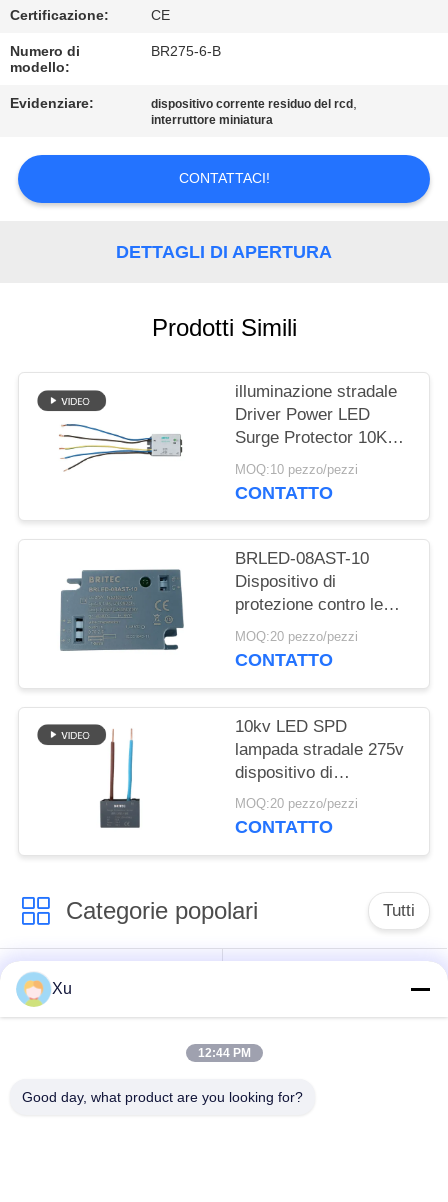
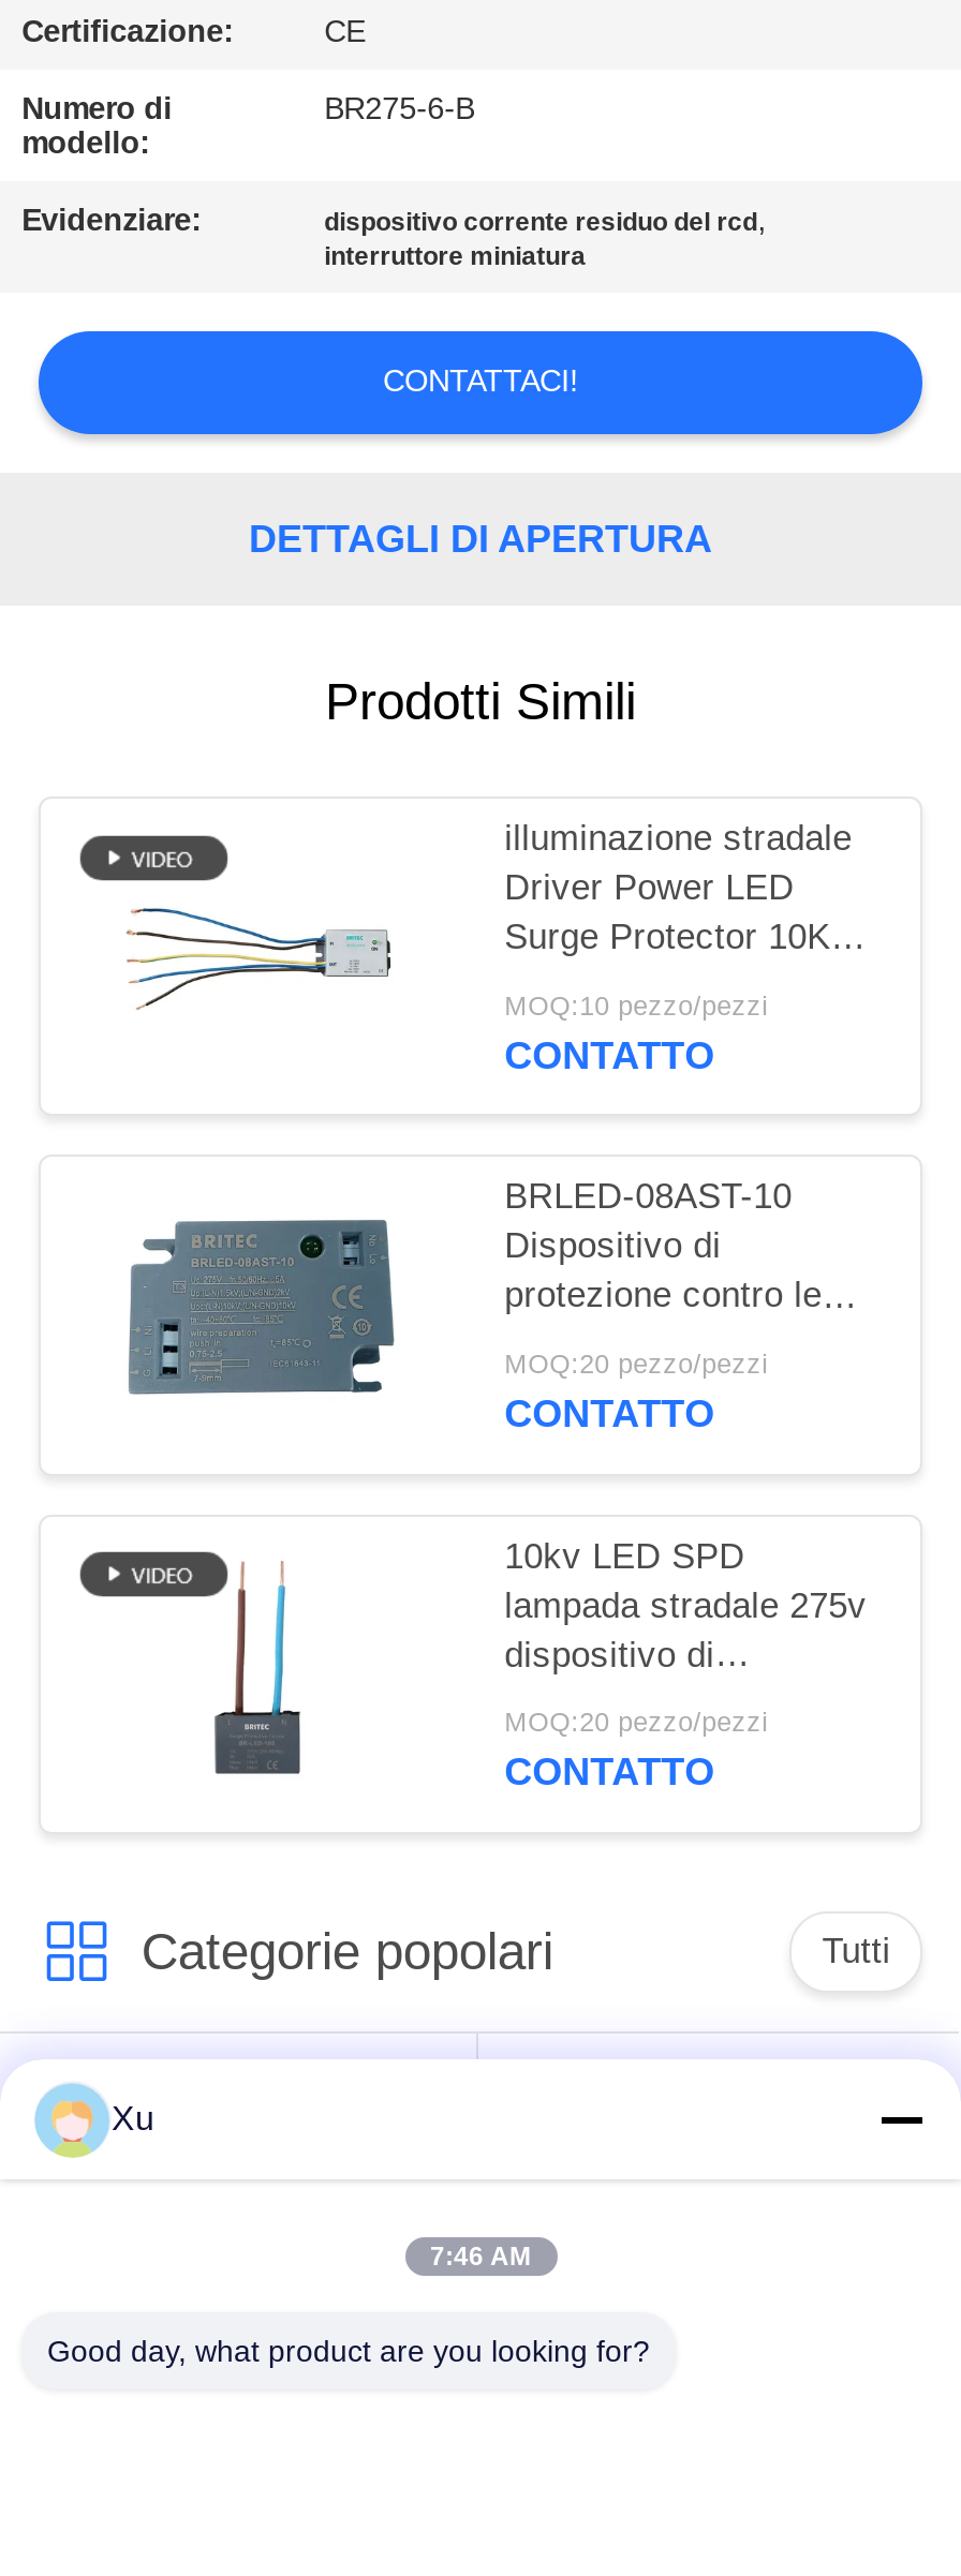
- 12:44 PM
+ 7:46 AM
